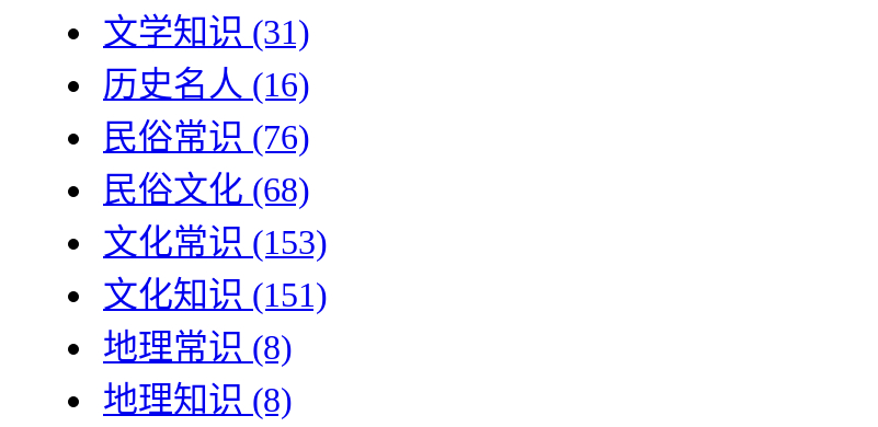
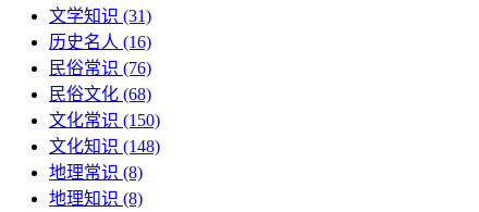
- 文化常识(153)
+ 文化常识(150)

- 文化知识(151)
+ 文化知识(148)
